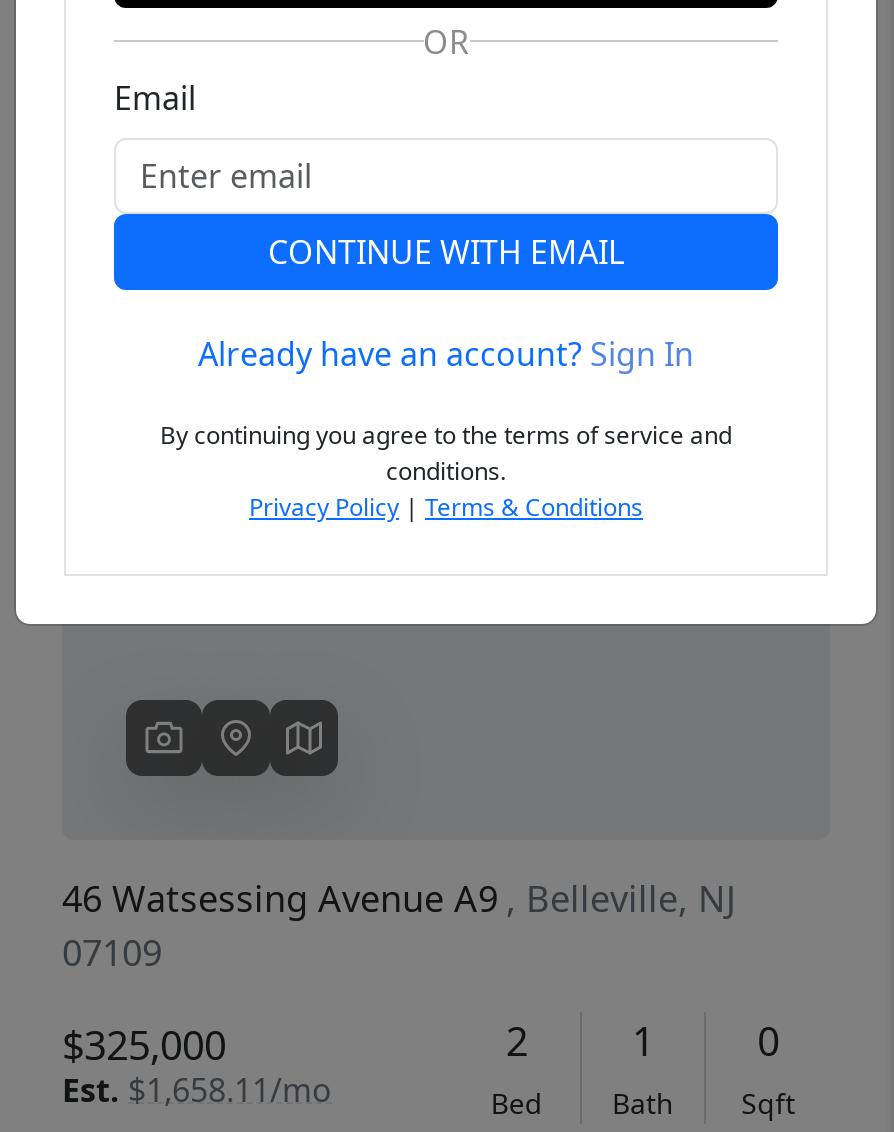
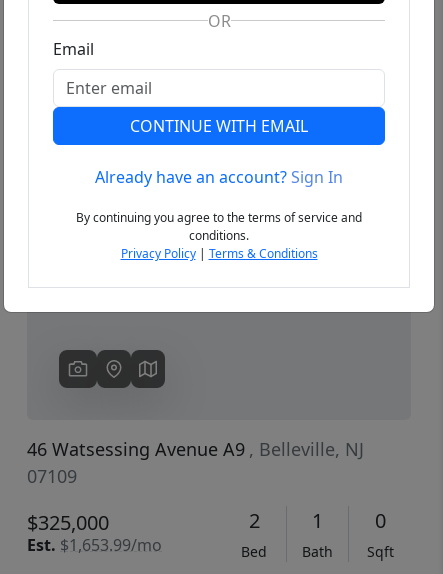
- Est. $1,658.11/mo
+ Est. $1,653.99/mo
